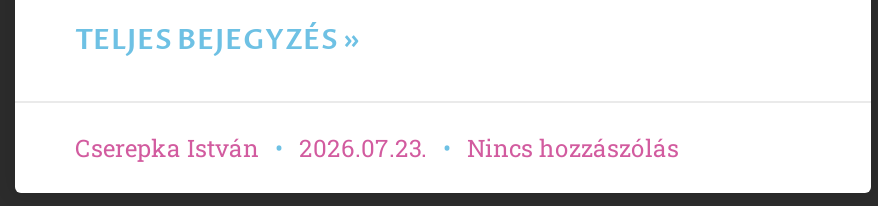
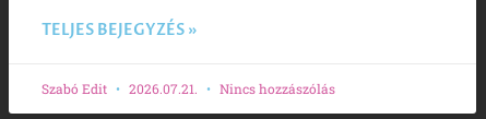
- Cserepka István
- 2026.07.23.
+ Szabó Edit
+ 2026.07.21.
